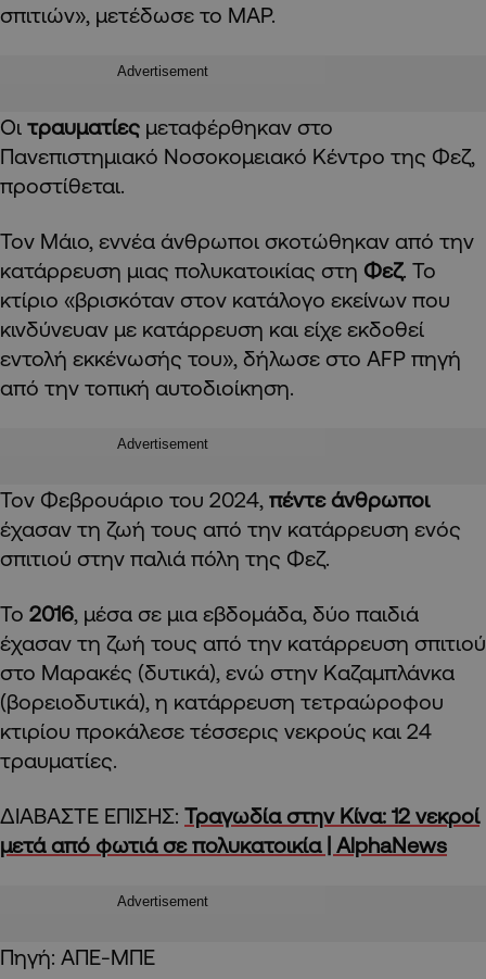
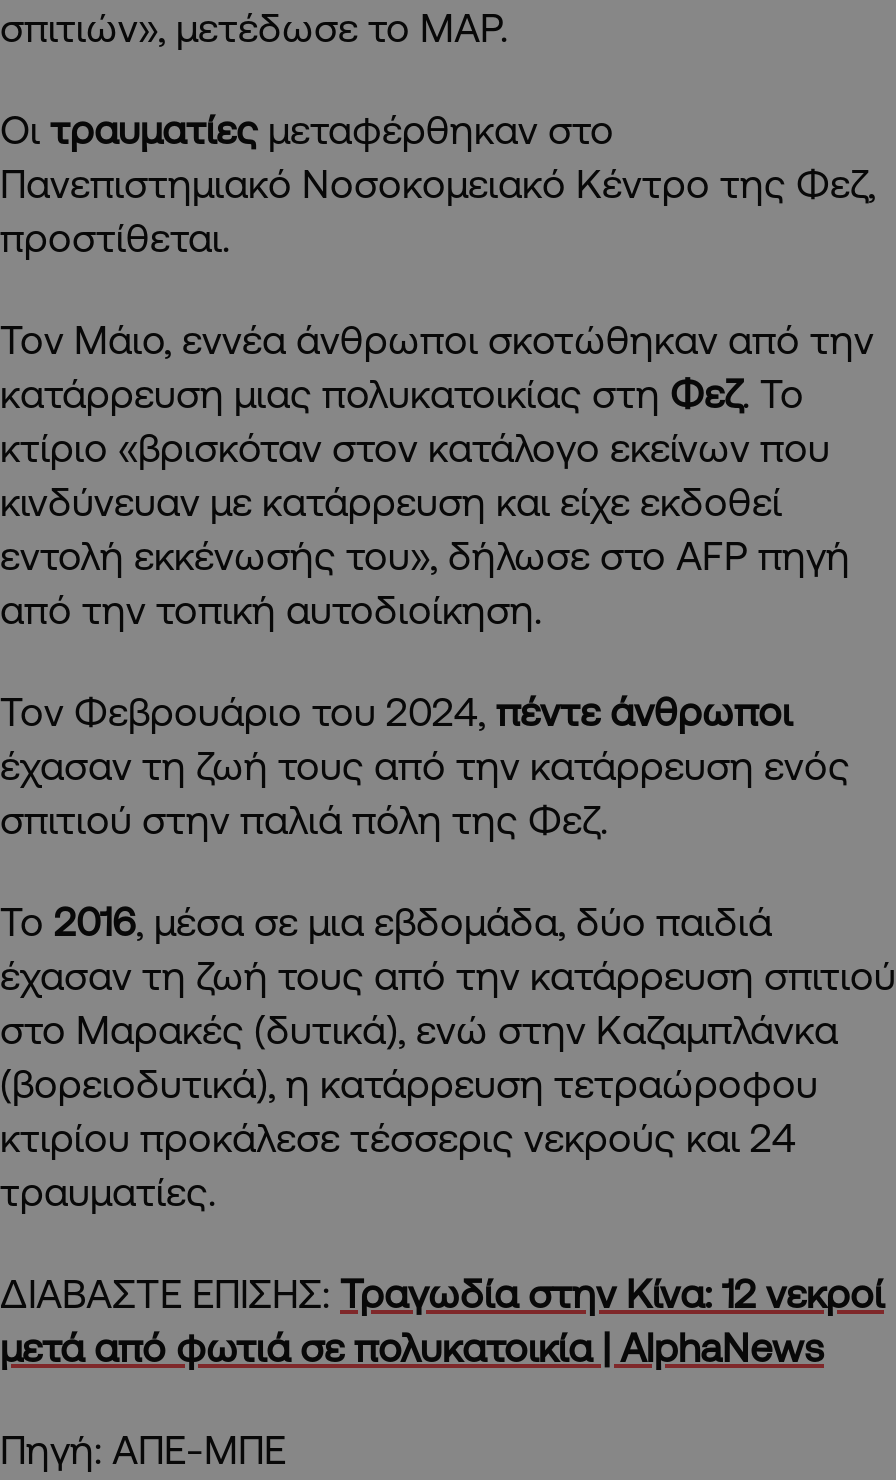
- Advertisement

- Advertisement

- Advertisement
